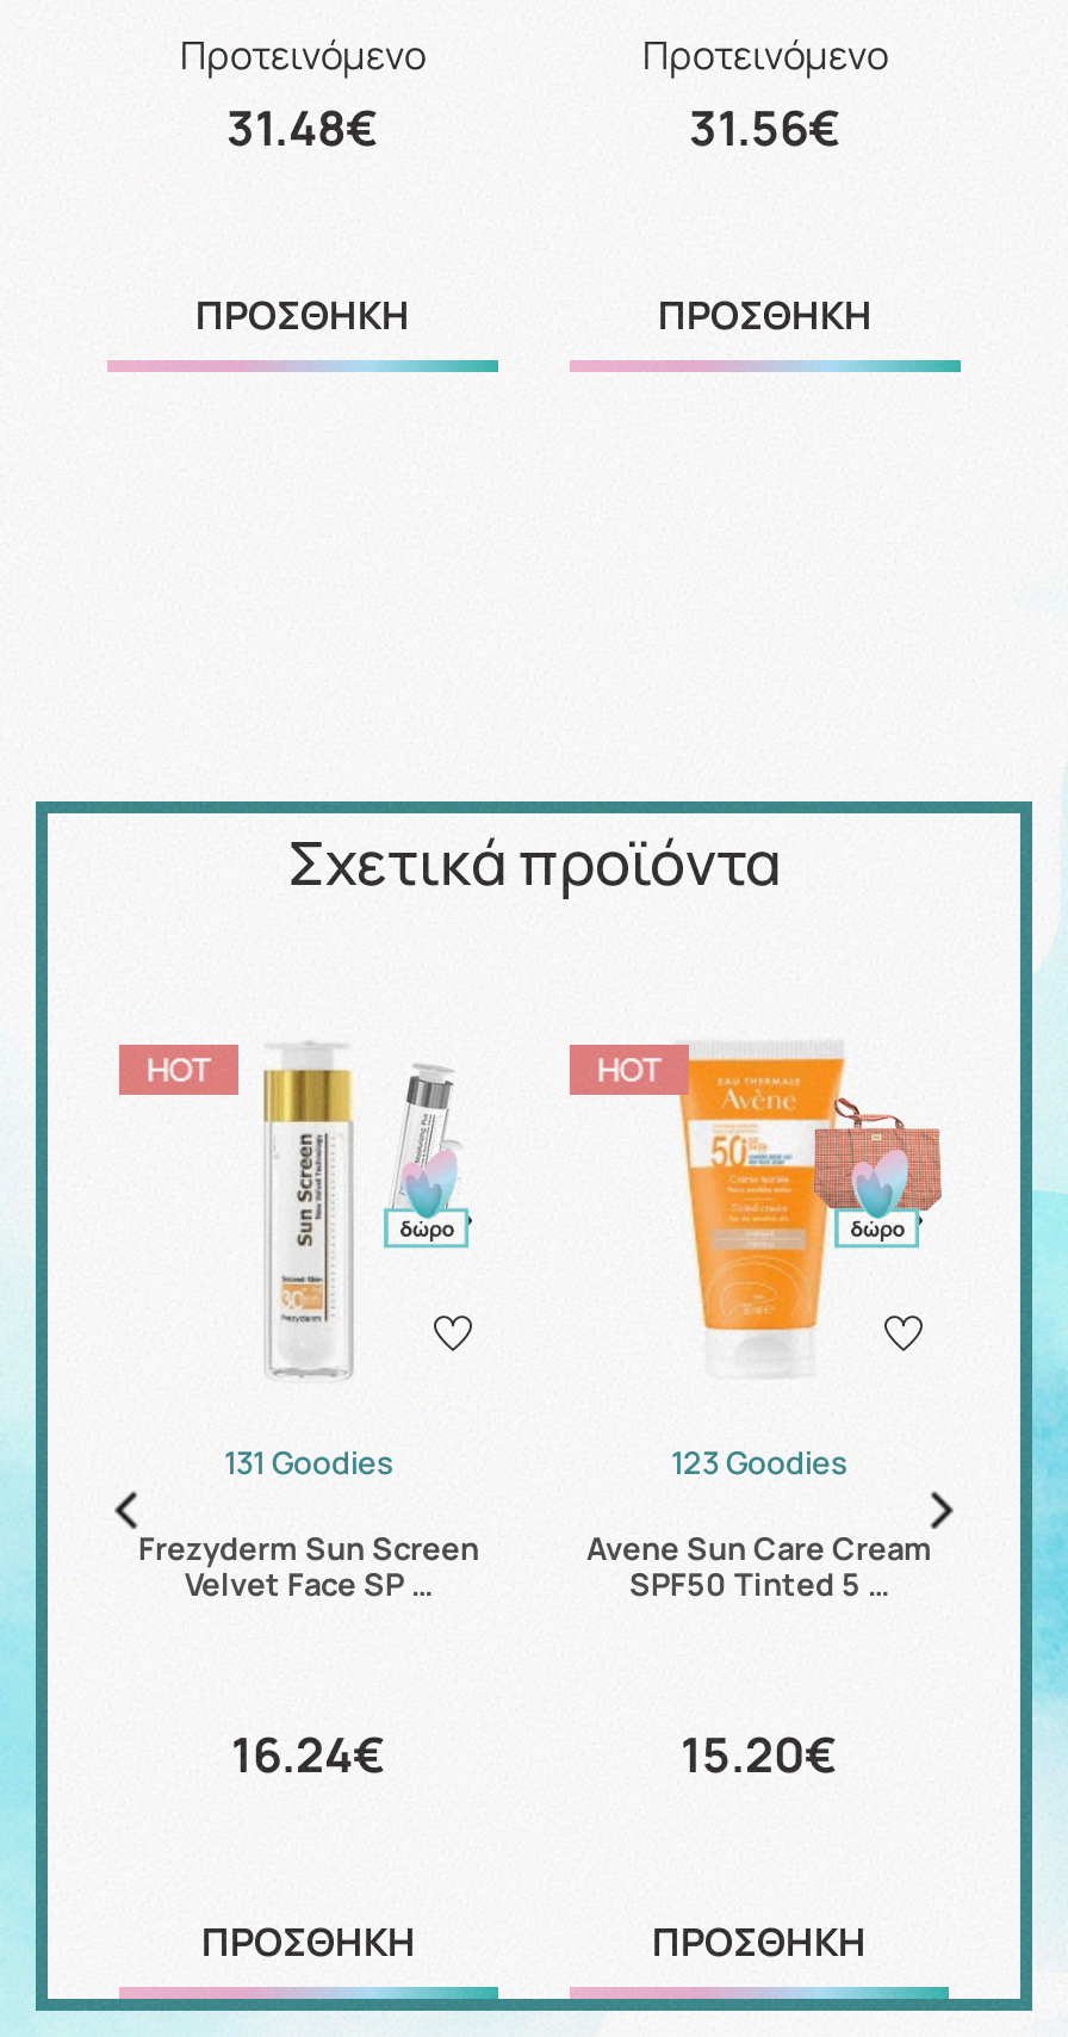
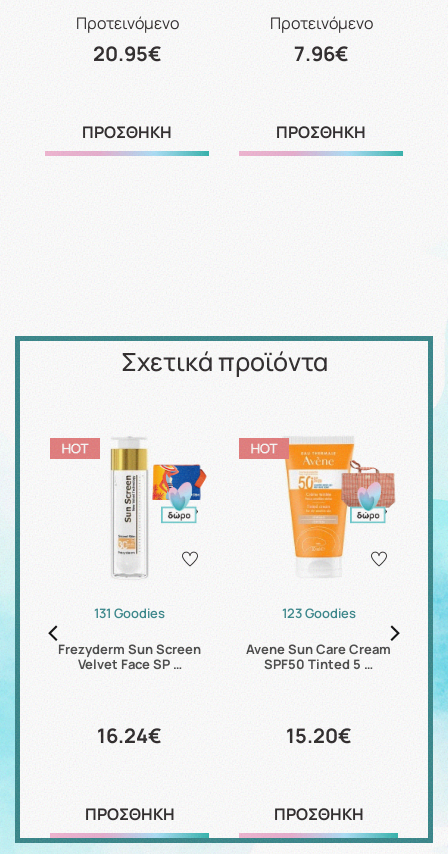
- 31.48€
+ 20.95€

- 31.56€
+ 7.96€

- [image]
+ [image]
